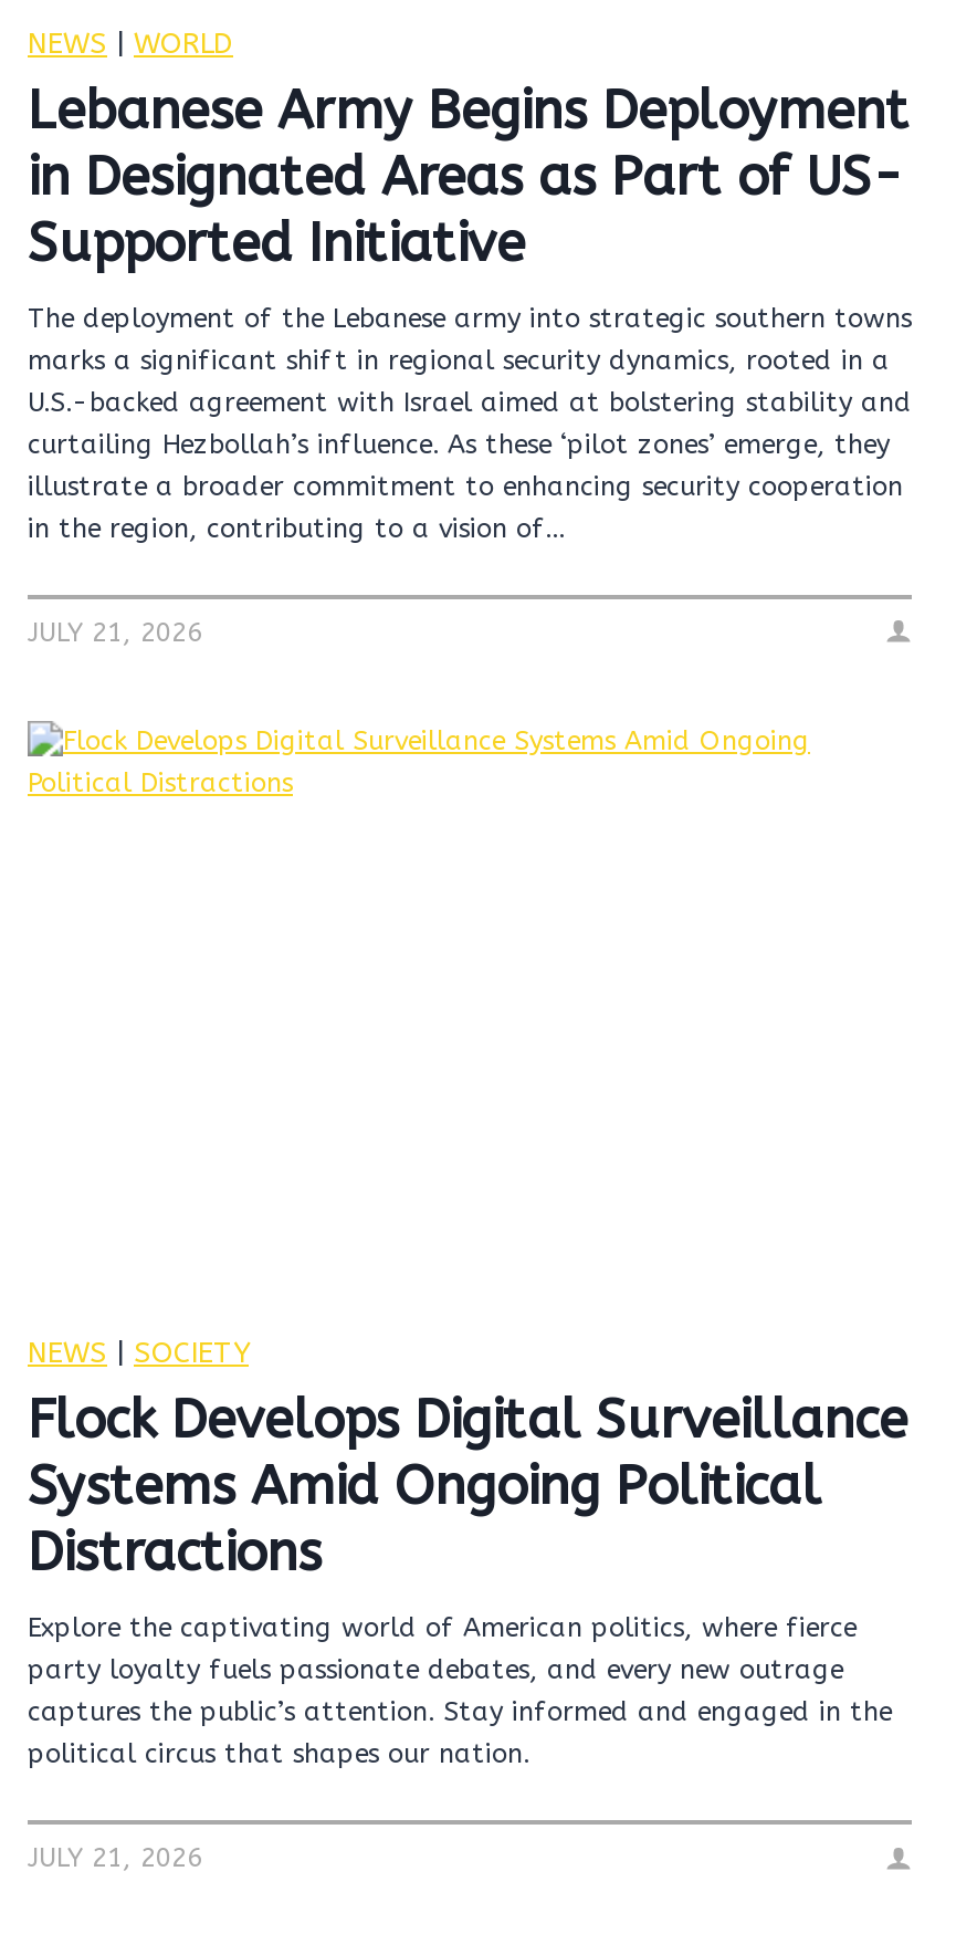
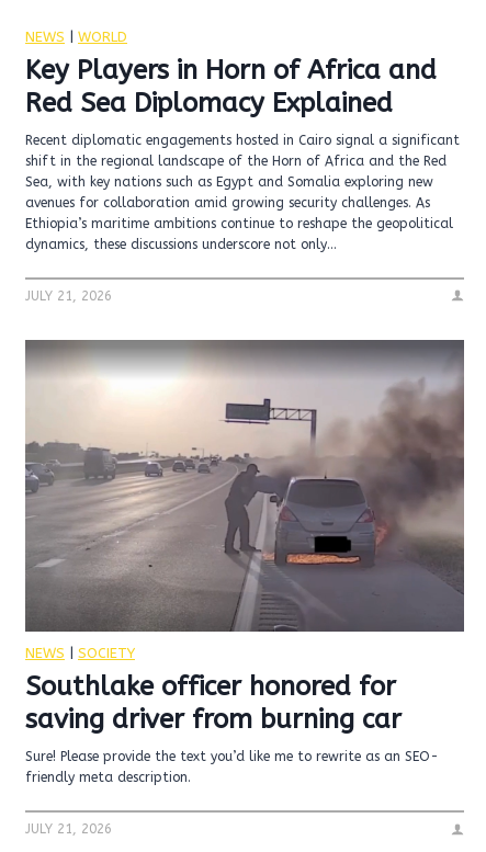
- Lebanese Army Begins Deployment
- in Designated Areas as Part of US-
- Supported Initiative
+ Key Players in Horn of Africa and
+ Red Sea Diplomacy Explained

- The deployment of the Lebanese army into strategic southern towns
- marks a significant shift in regional security dynamics, rooted in a
- U.S.-backed agreement with Israel aimed at bolstering stability and
- curtailing Hezbollah’s influence. As these ‘pilot zones’ emerge, they
- illustrate a broader commitment to enhancing security cooperation
- in the region, contributing to a vision of…
+ Recent diplomatic engagements hosted in Cairo signal a significant
+ shift in the regional landscape of the Horn of Africa and the Red
+ Sea, with key nations such as Egypt and Somalia exploring new
+ avenues for collaboration amid growing security challenges. As
+ Ethiopia’s maritime ambitions continue to reshape the geopolitical
+ dynamics, these discussions underscore not only…

+ [image]

- Flock Develops Digital Surveillance
- Systems Amid Ongoing Political
- Distractions
+ Southlake officer honored for
+ saving driver from burning car

- Explore the captivating world of American politics, where fierce
- party loyalty fuels passionate debates, and every new outrage
- captures the public’s attention. Stay informed and engaged in the
- political circus that shapes our nation.
+ Sure! Please provide the text you’d like me to rewrite as an SEO-
+ friendly meta description.
